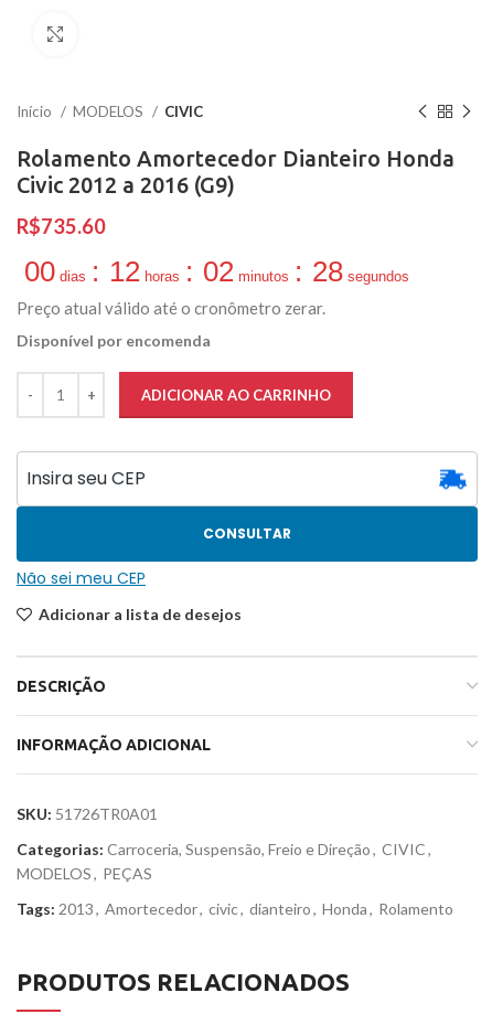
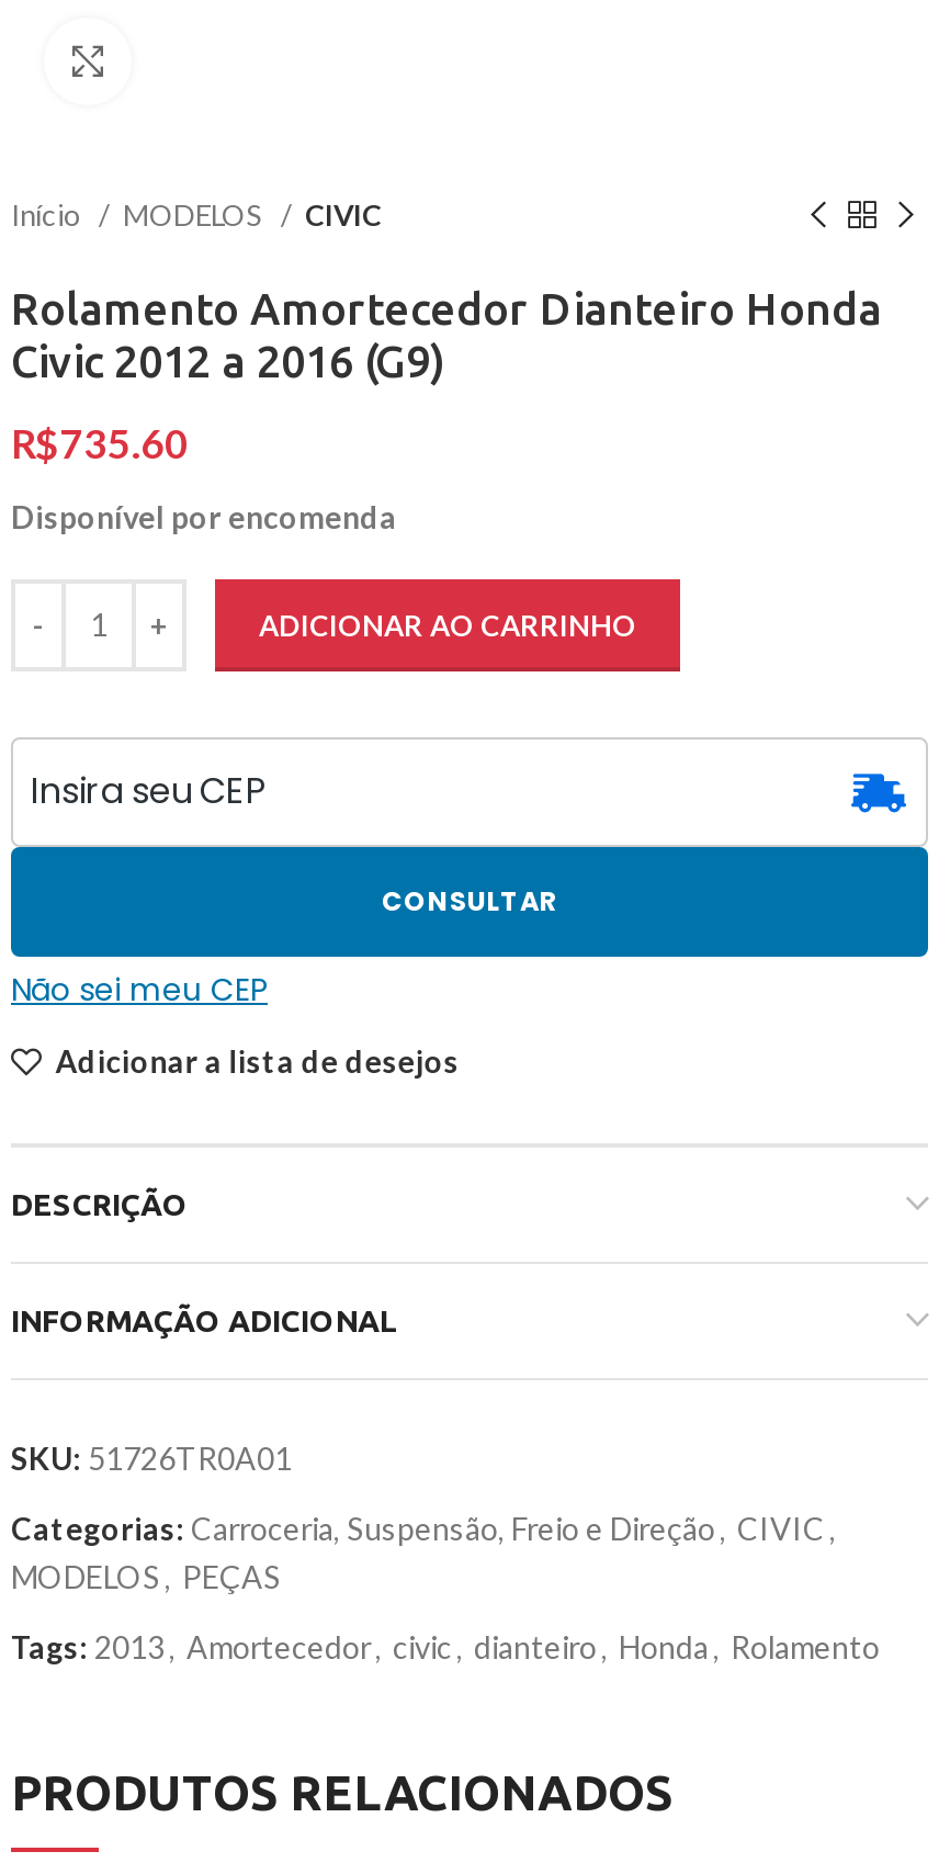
- 00dias : 12 horas : 02 minutos : 28 segundos
- Preço atual válido até o cronômetro zerar.
